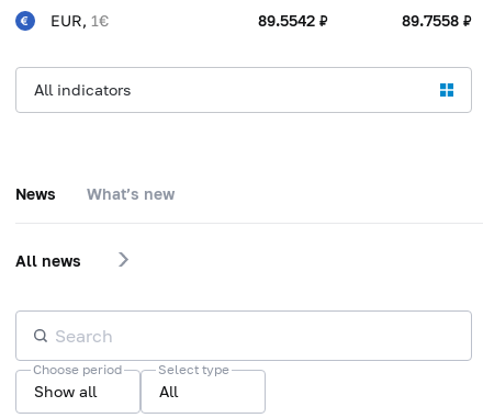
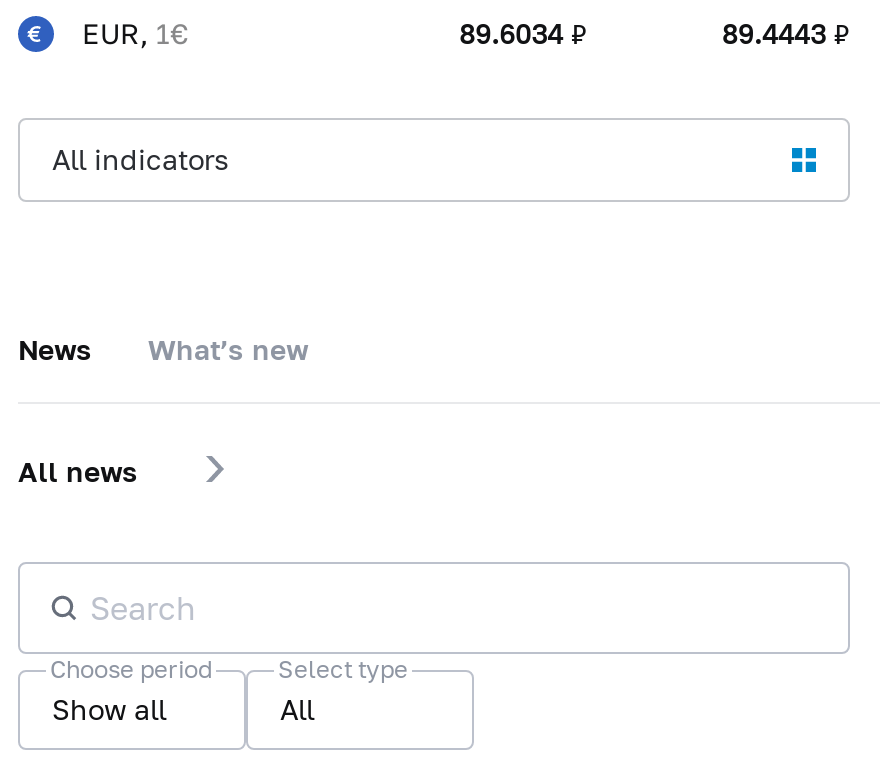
- 89.5542 ₽
+ 89.6034 ₽

- 89.7558 ₽
+ 89.4443 ₽
